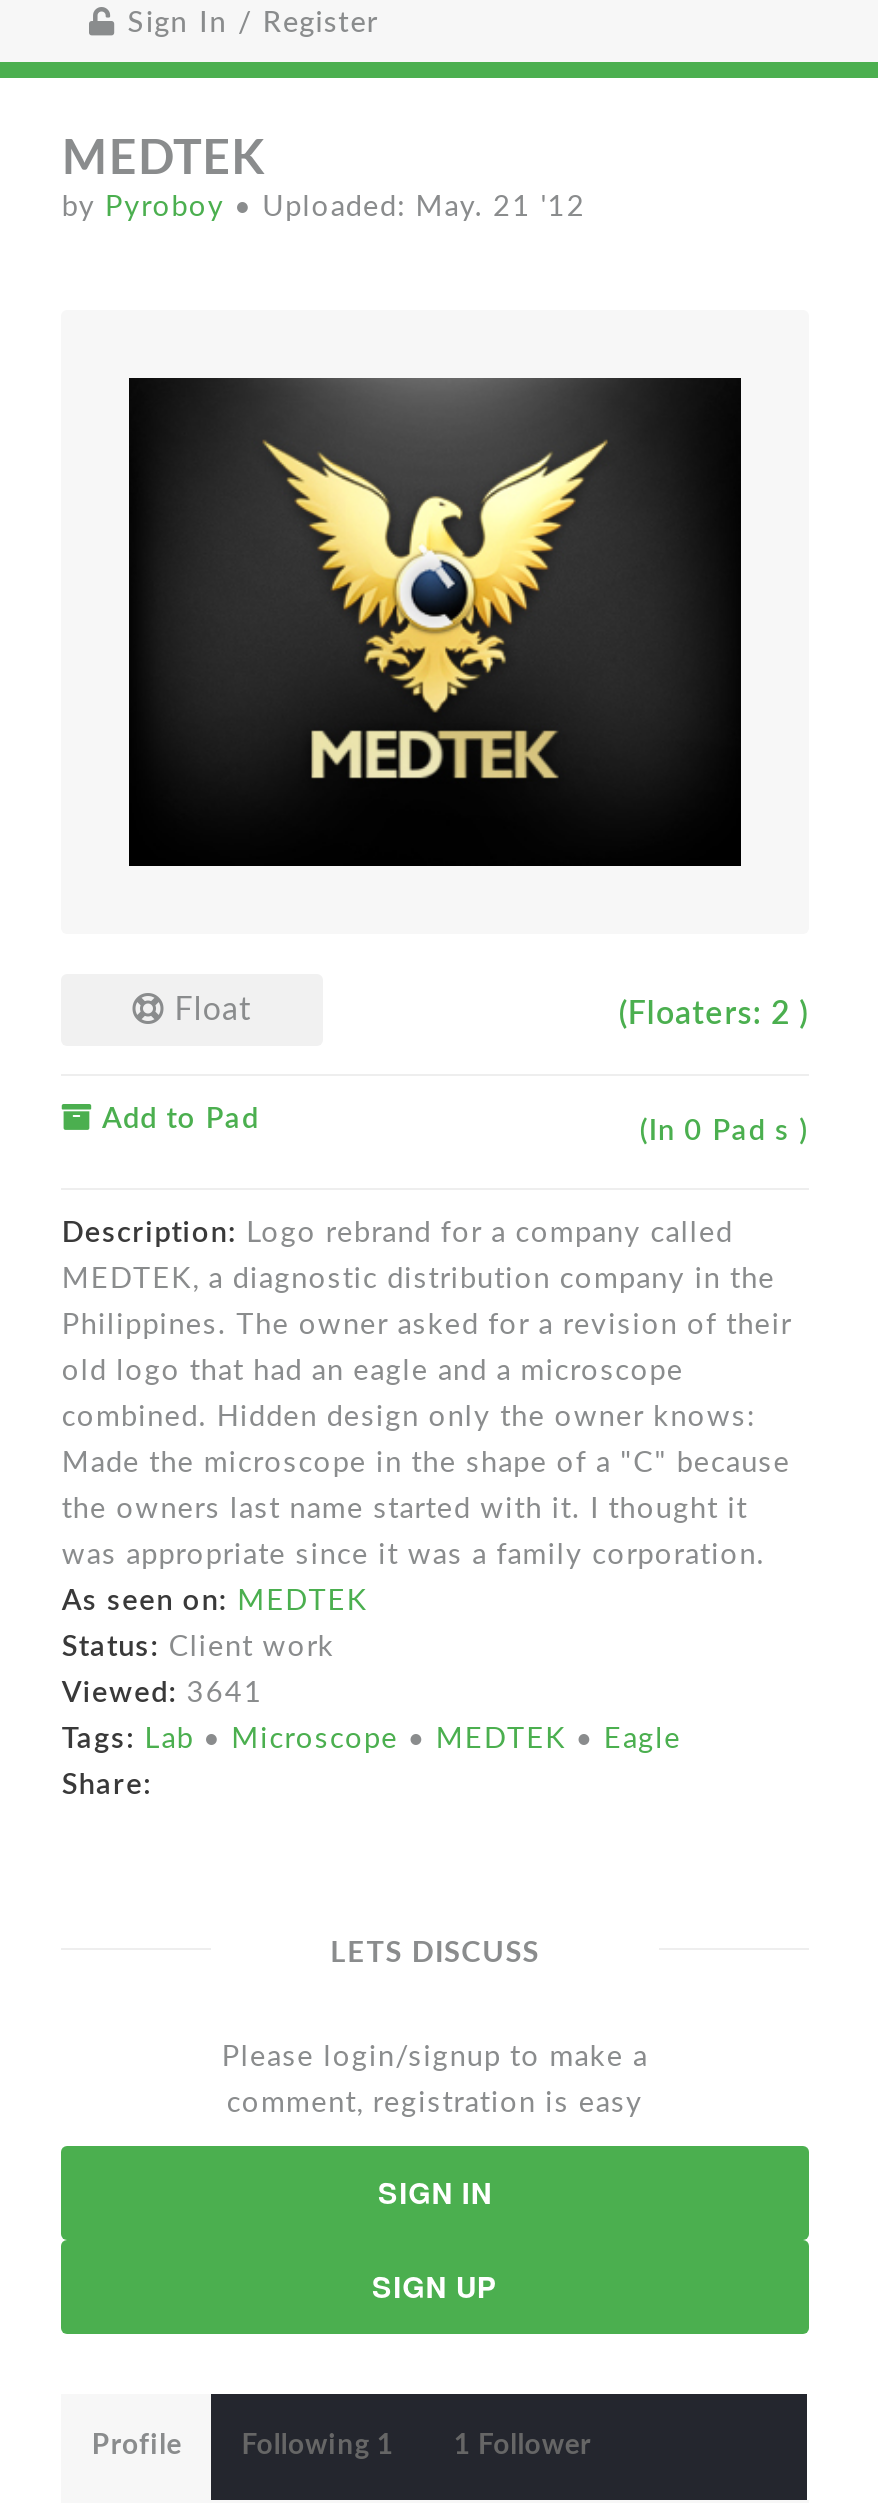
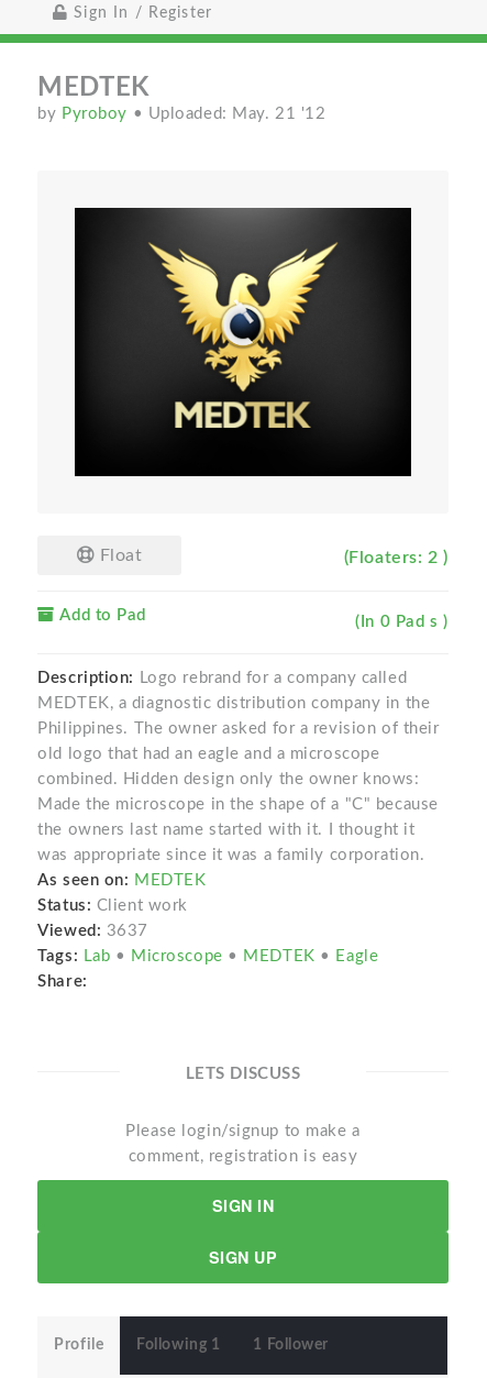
- Viewed: 3641
+ Viewed: 3637
